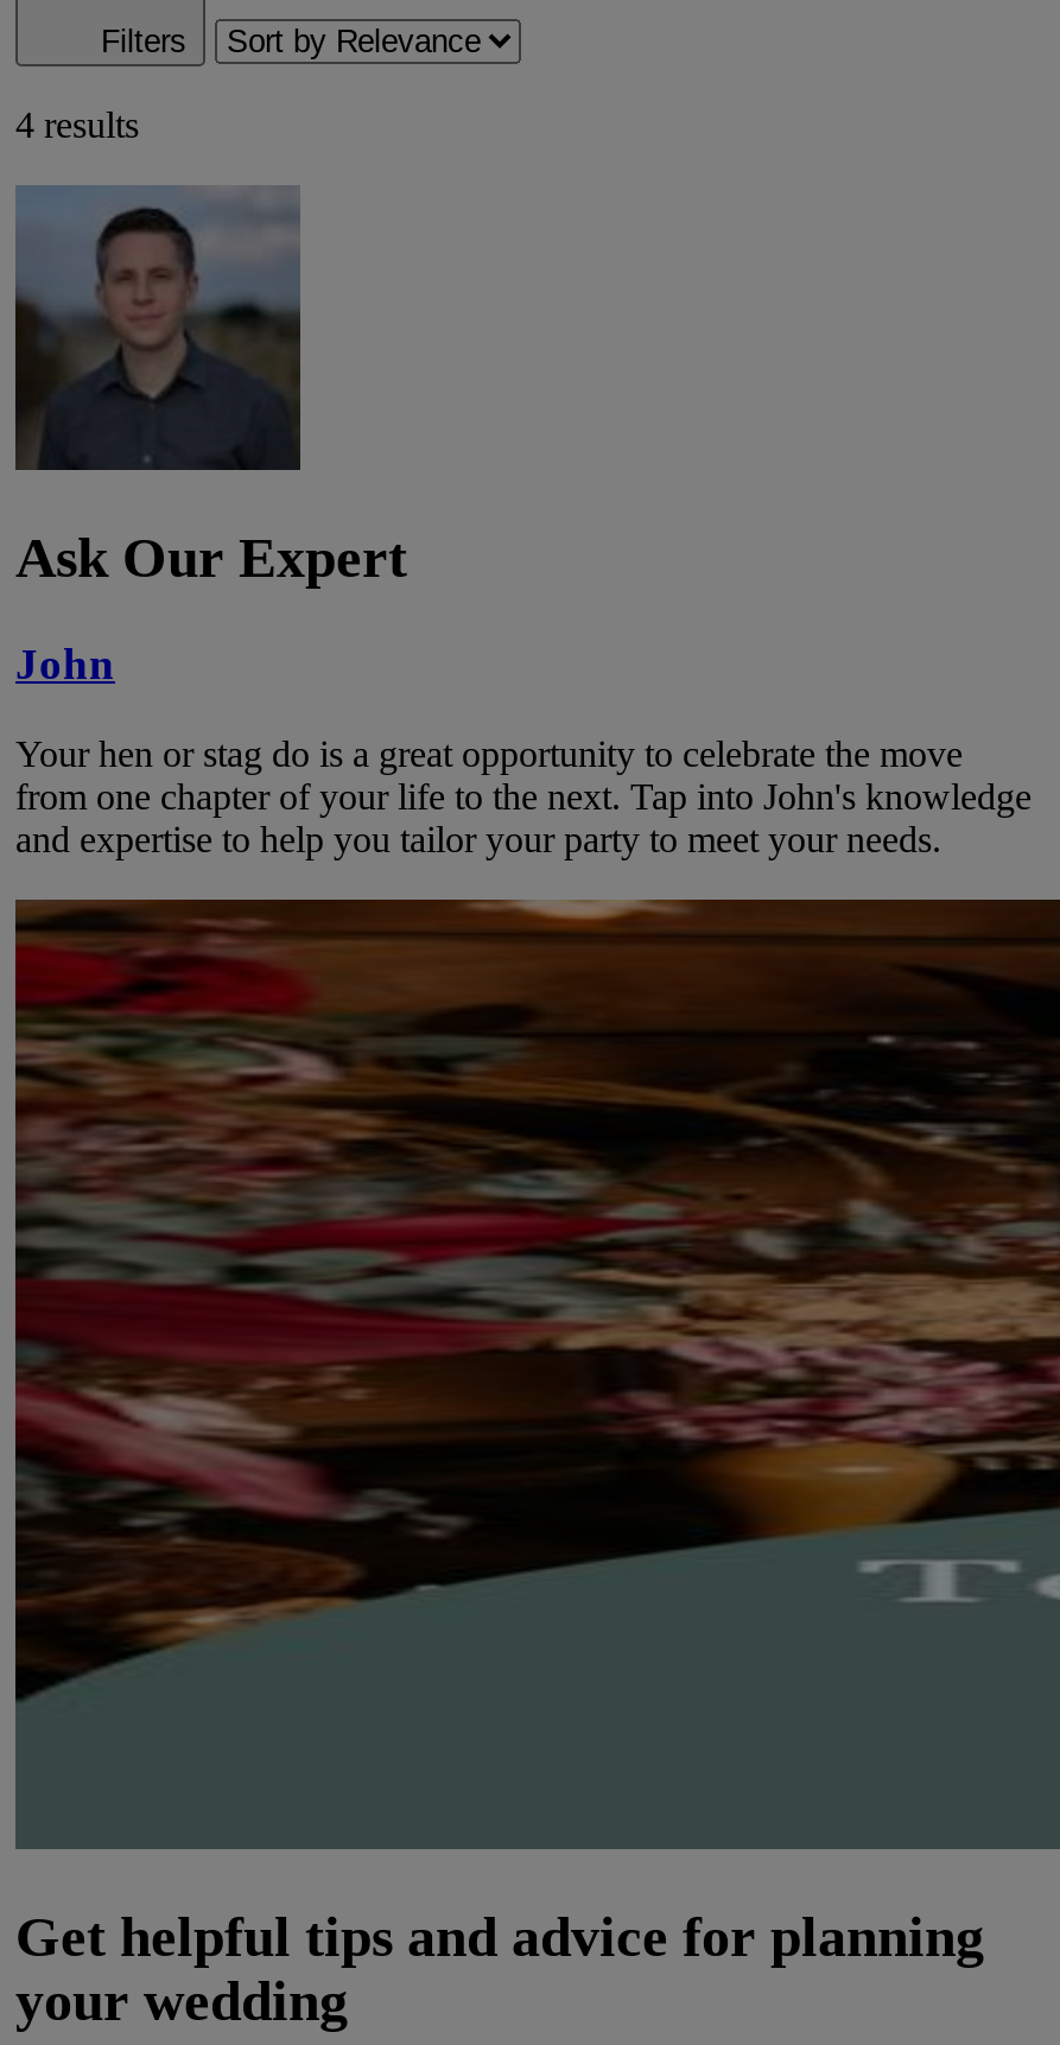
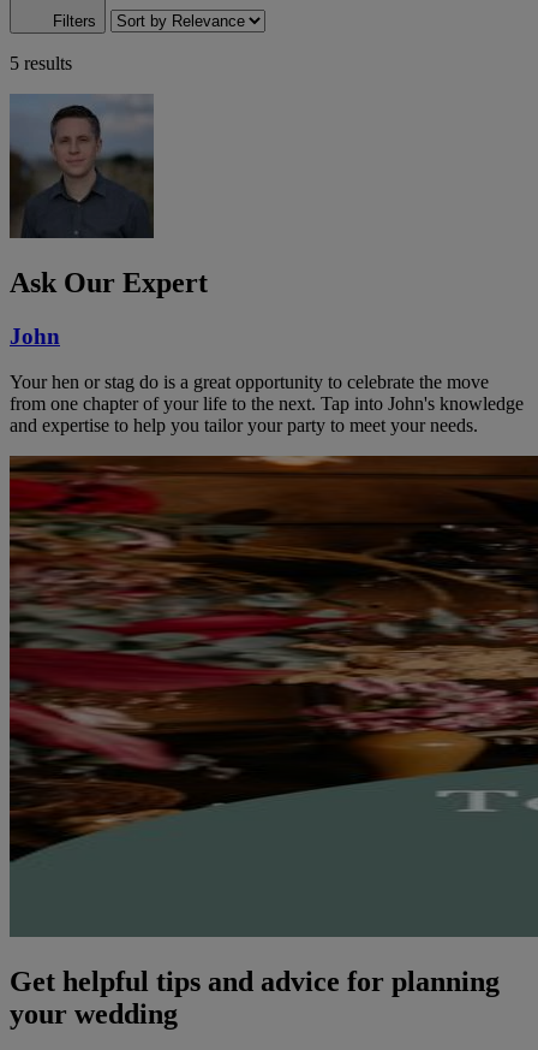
- 4 results
+ 5 results
